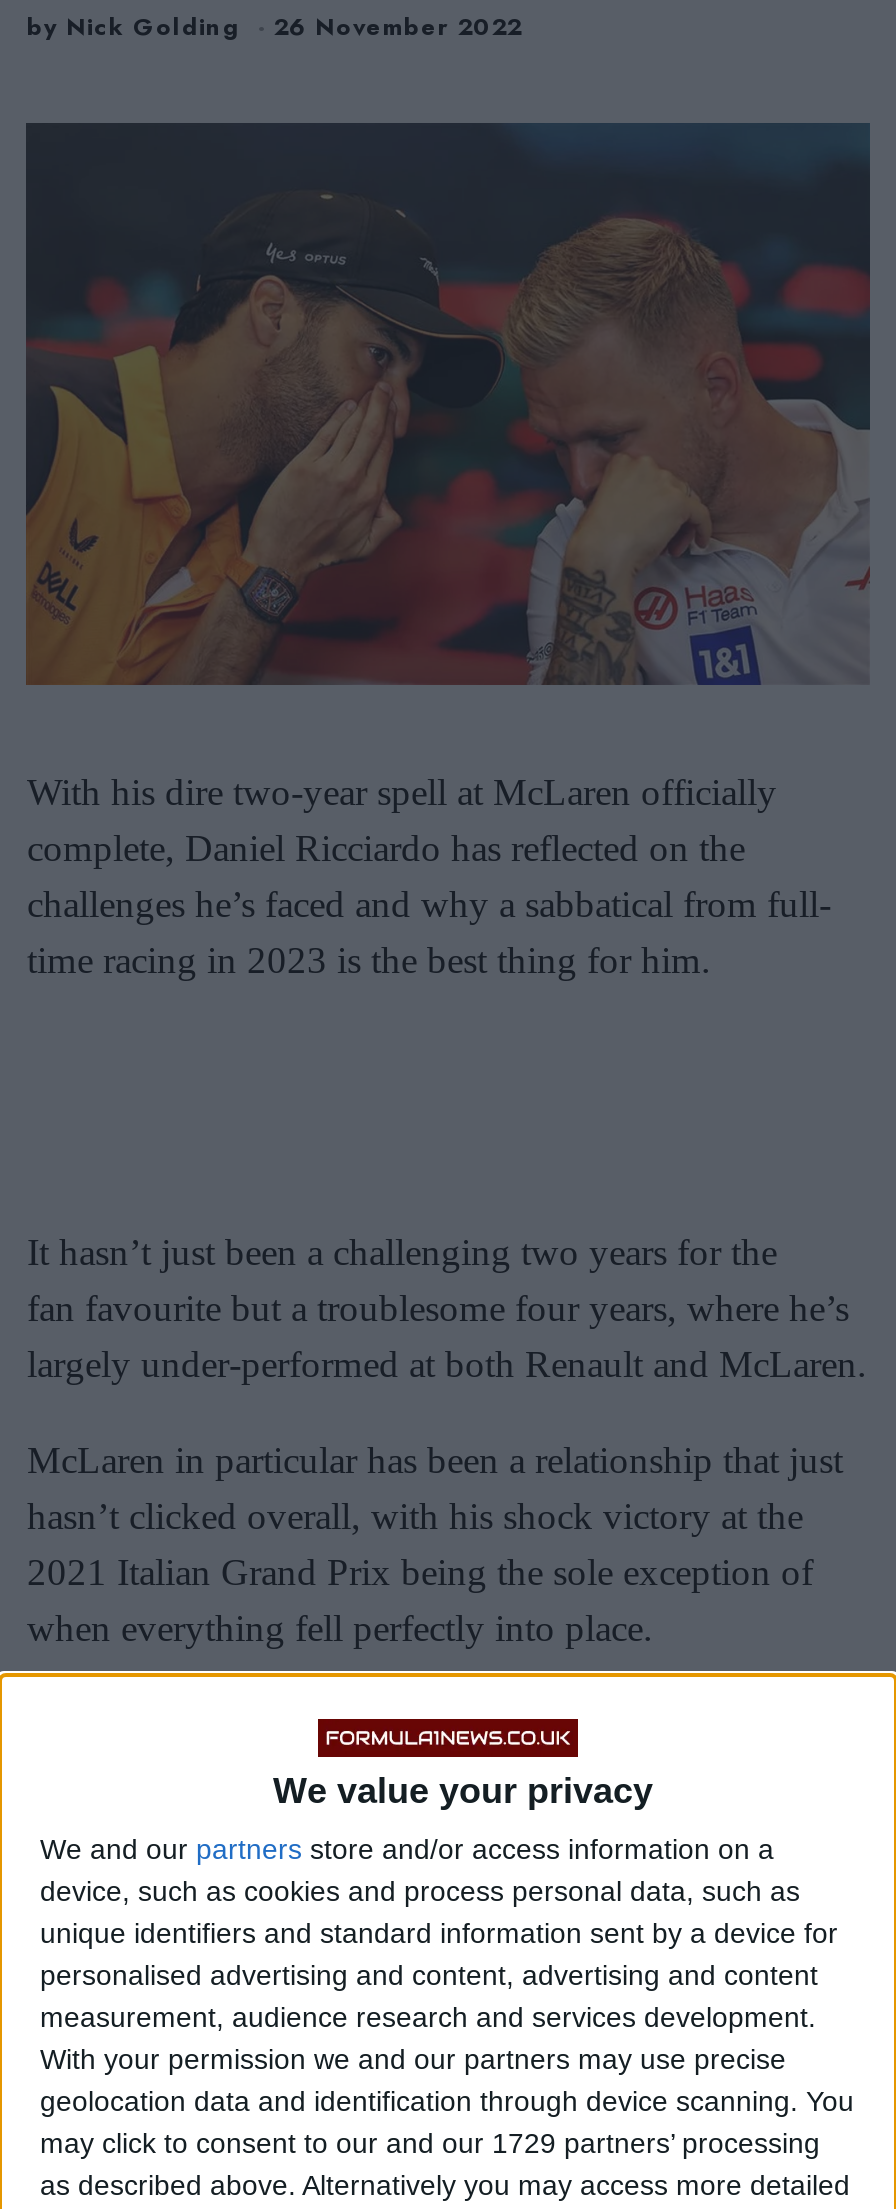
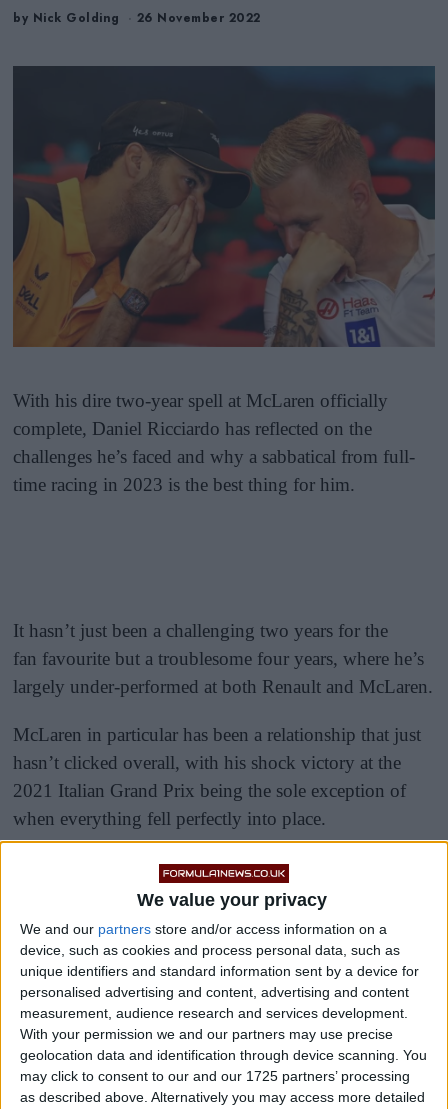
- may click to consent to our and our 1729 partners’ processing
+ may click to consent to our and our 1725 partners’ processing
